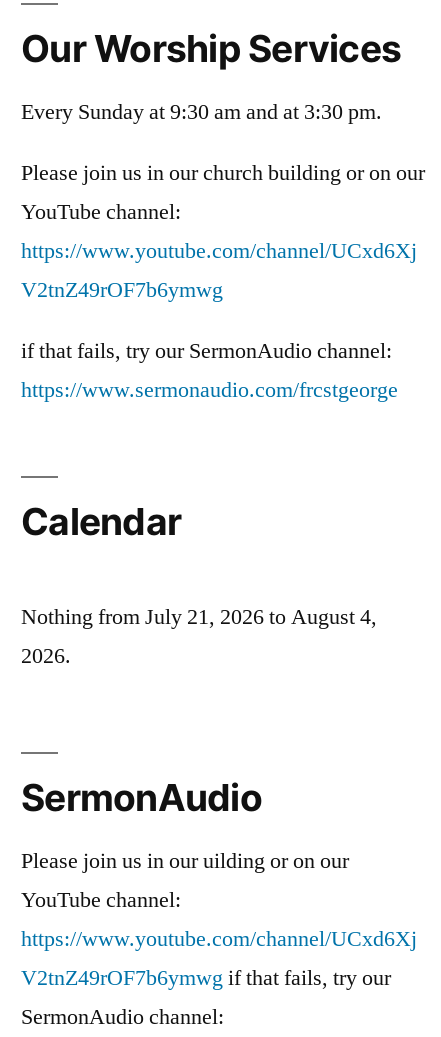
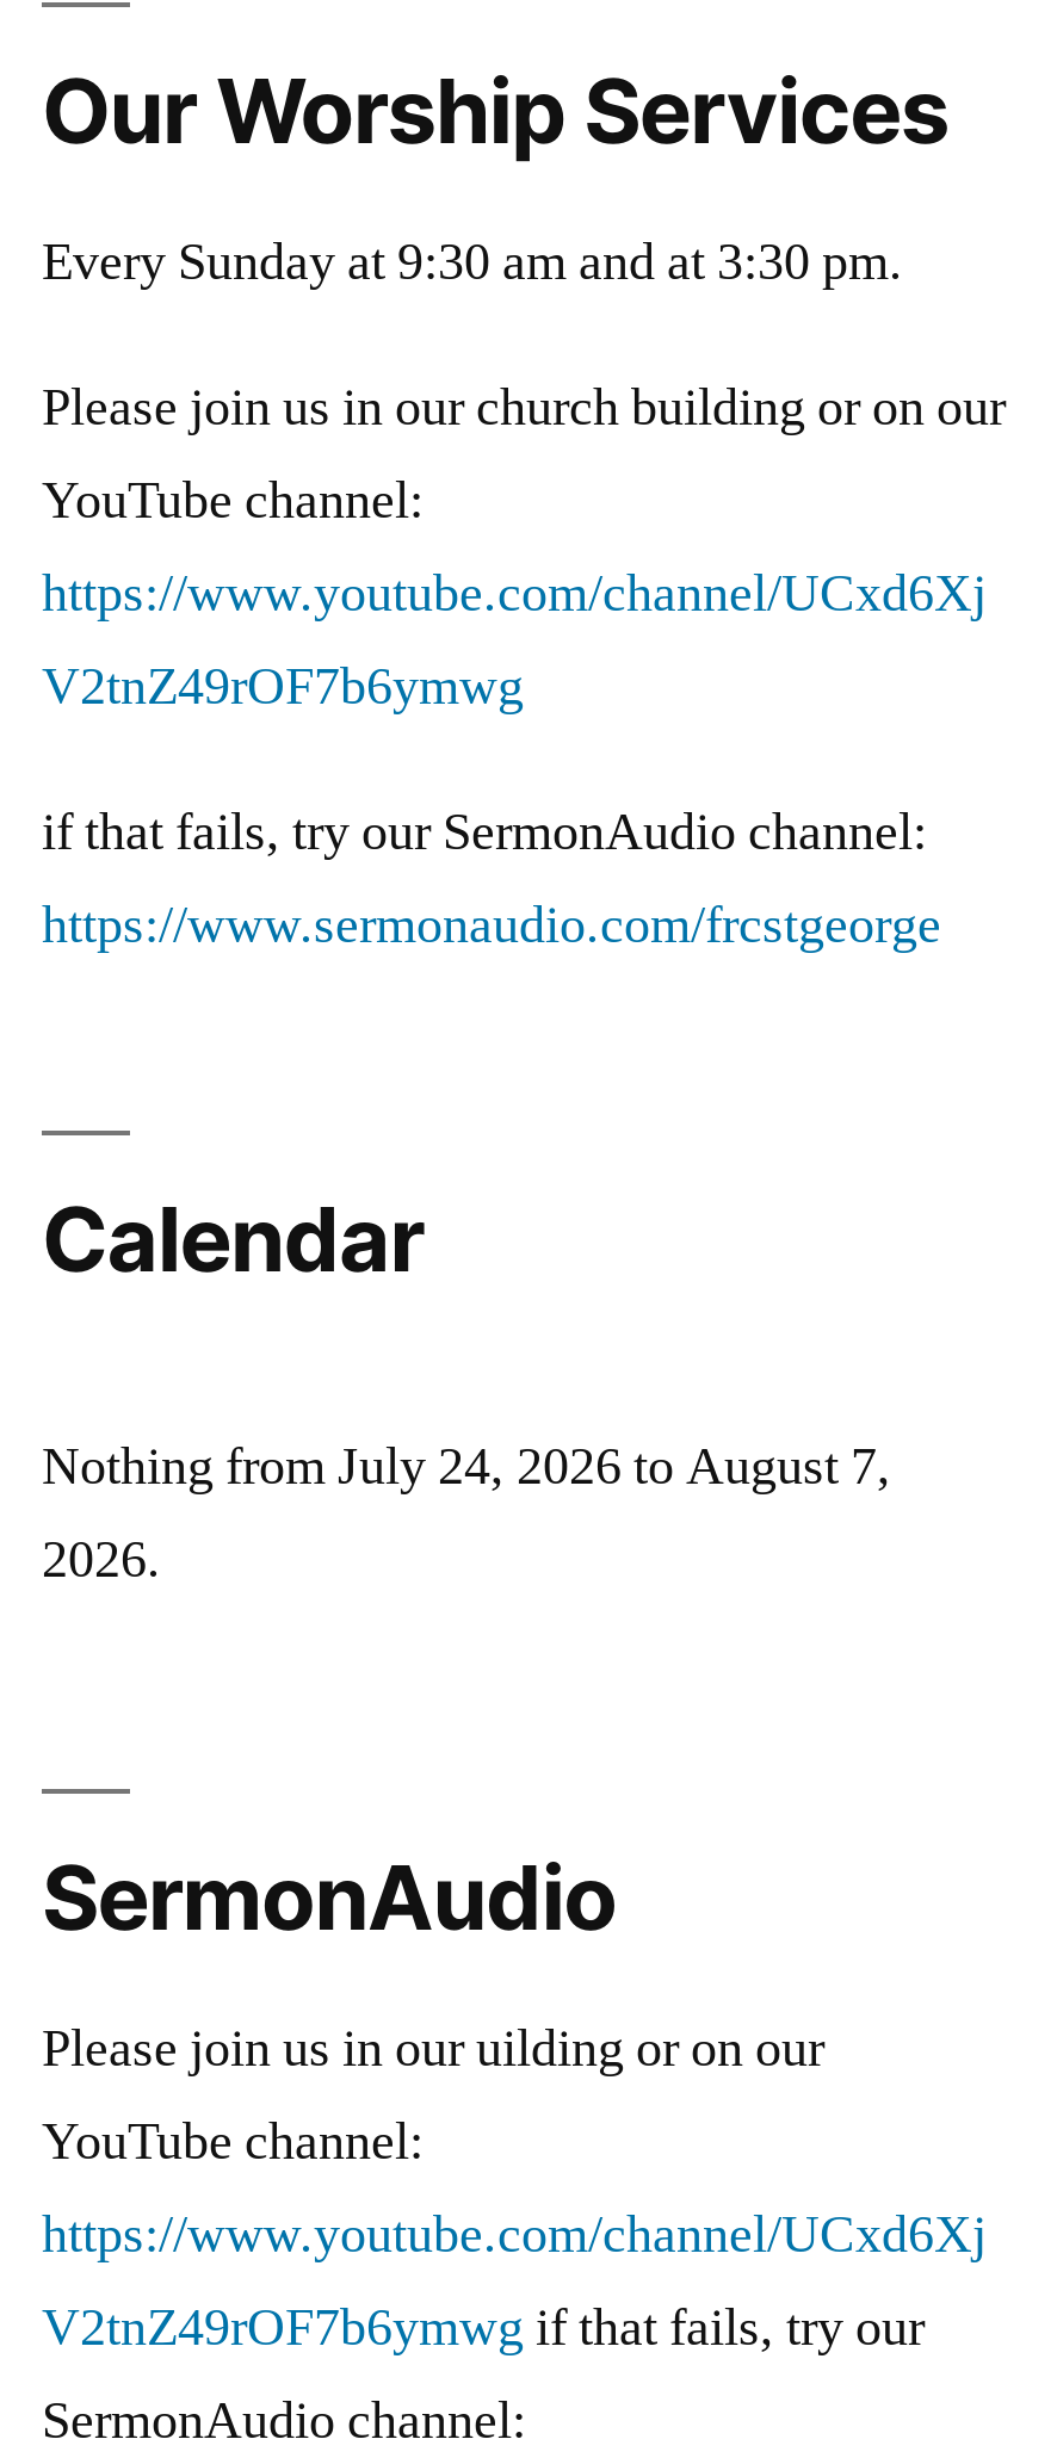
- Nothing from July 21, 2026 to August 4,
+ Nothing from July 24, 2026 to August 7,
